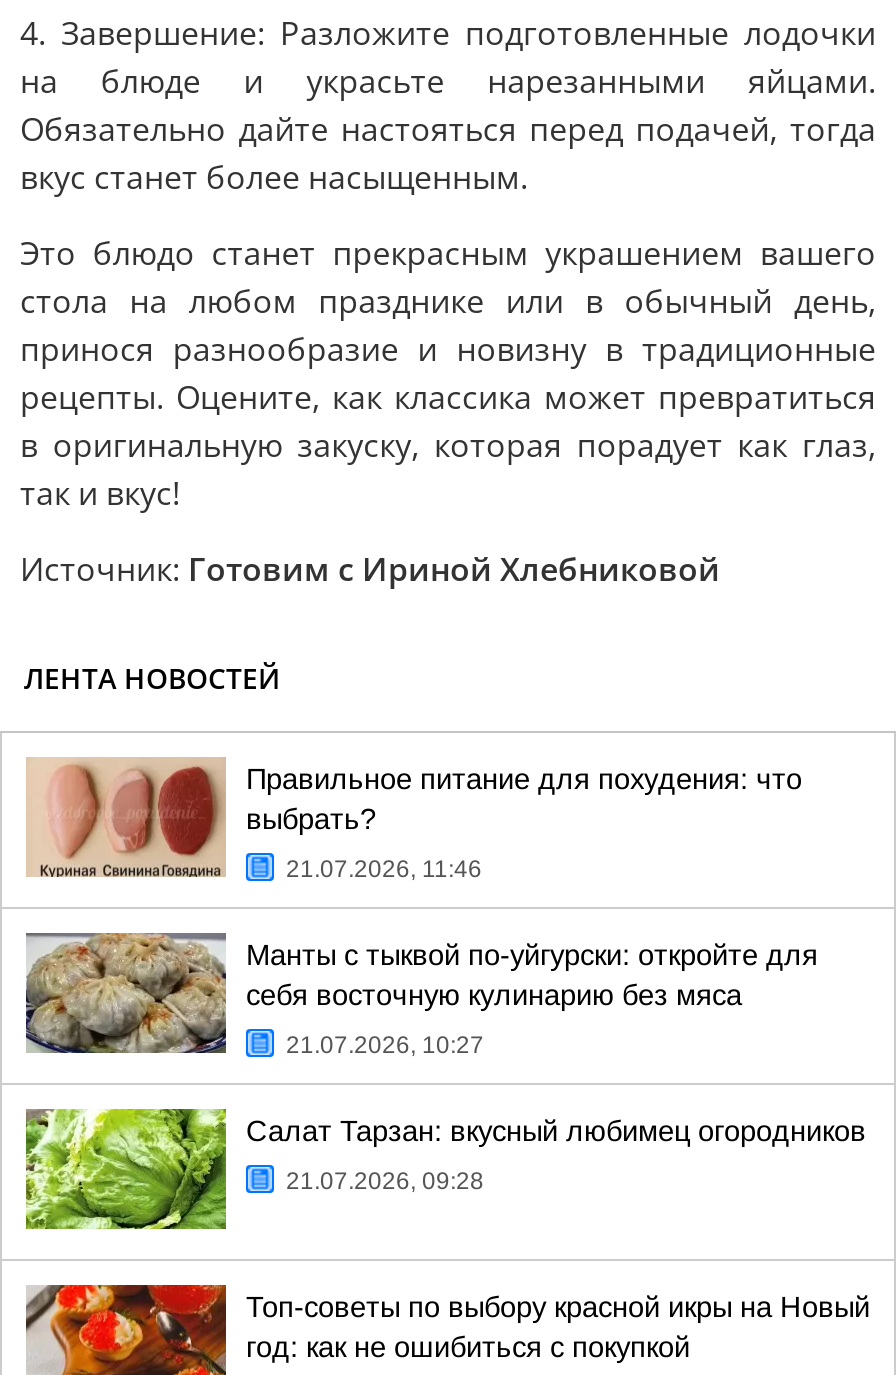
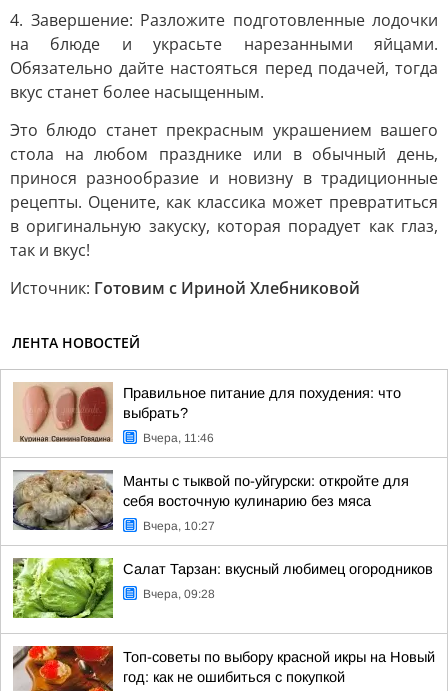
- 21.07.2026, 11:46
+ Вчера, 11:46

- 21.07.2026, 10:27
+ Вчера, 10:27

- 21.07.2026, 09:28
+ Вчера, 09:28
